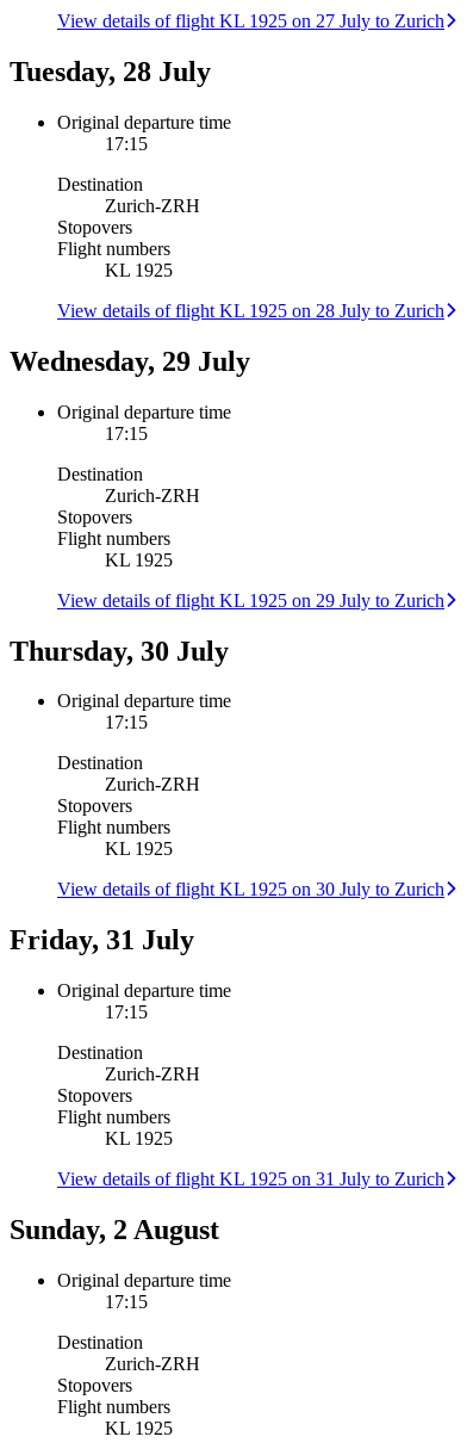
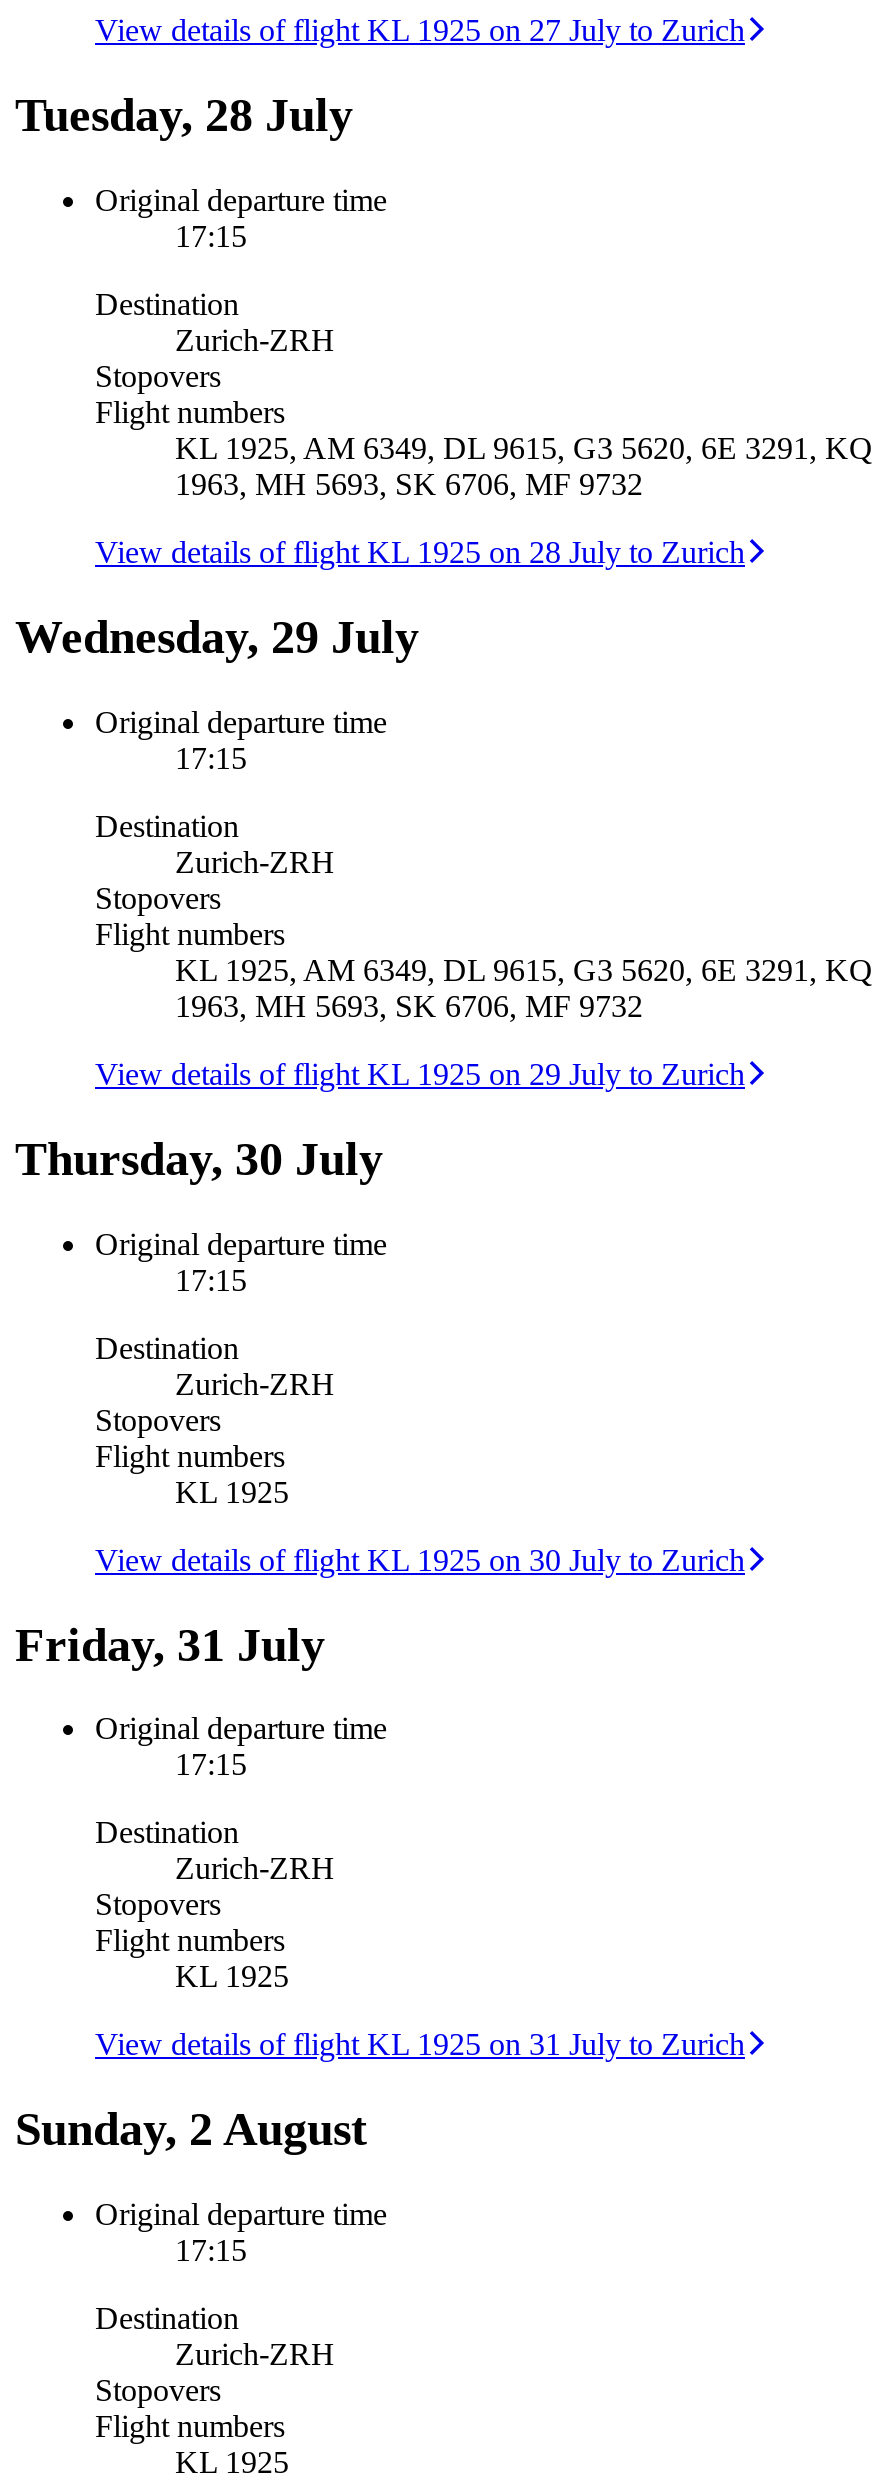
- KL 1925
+ KL 1925, AM 6349, DL 9615, G3 5620, 6E 3291, KQ
+ 1963, MH 5693, SK 6706, MF 9732

- KL 1925
+ KL 1925, AM 6349, DL 9615, G3 5620, 6E 3291, KQ
+ 1963, MH 5693, SK 6706, MF 9732
